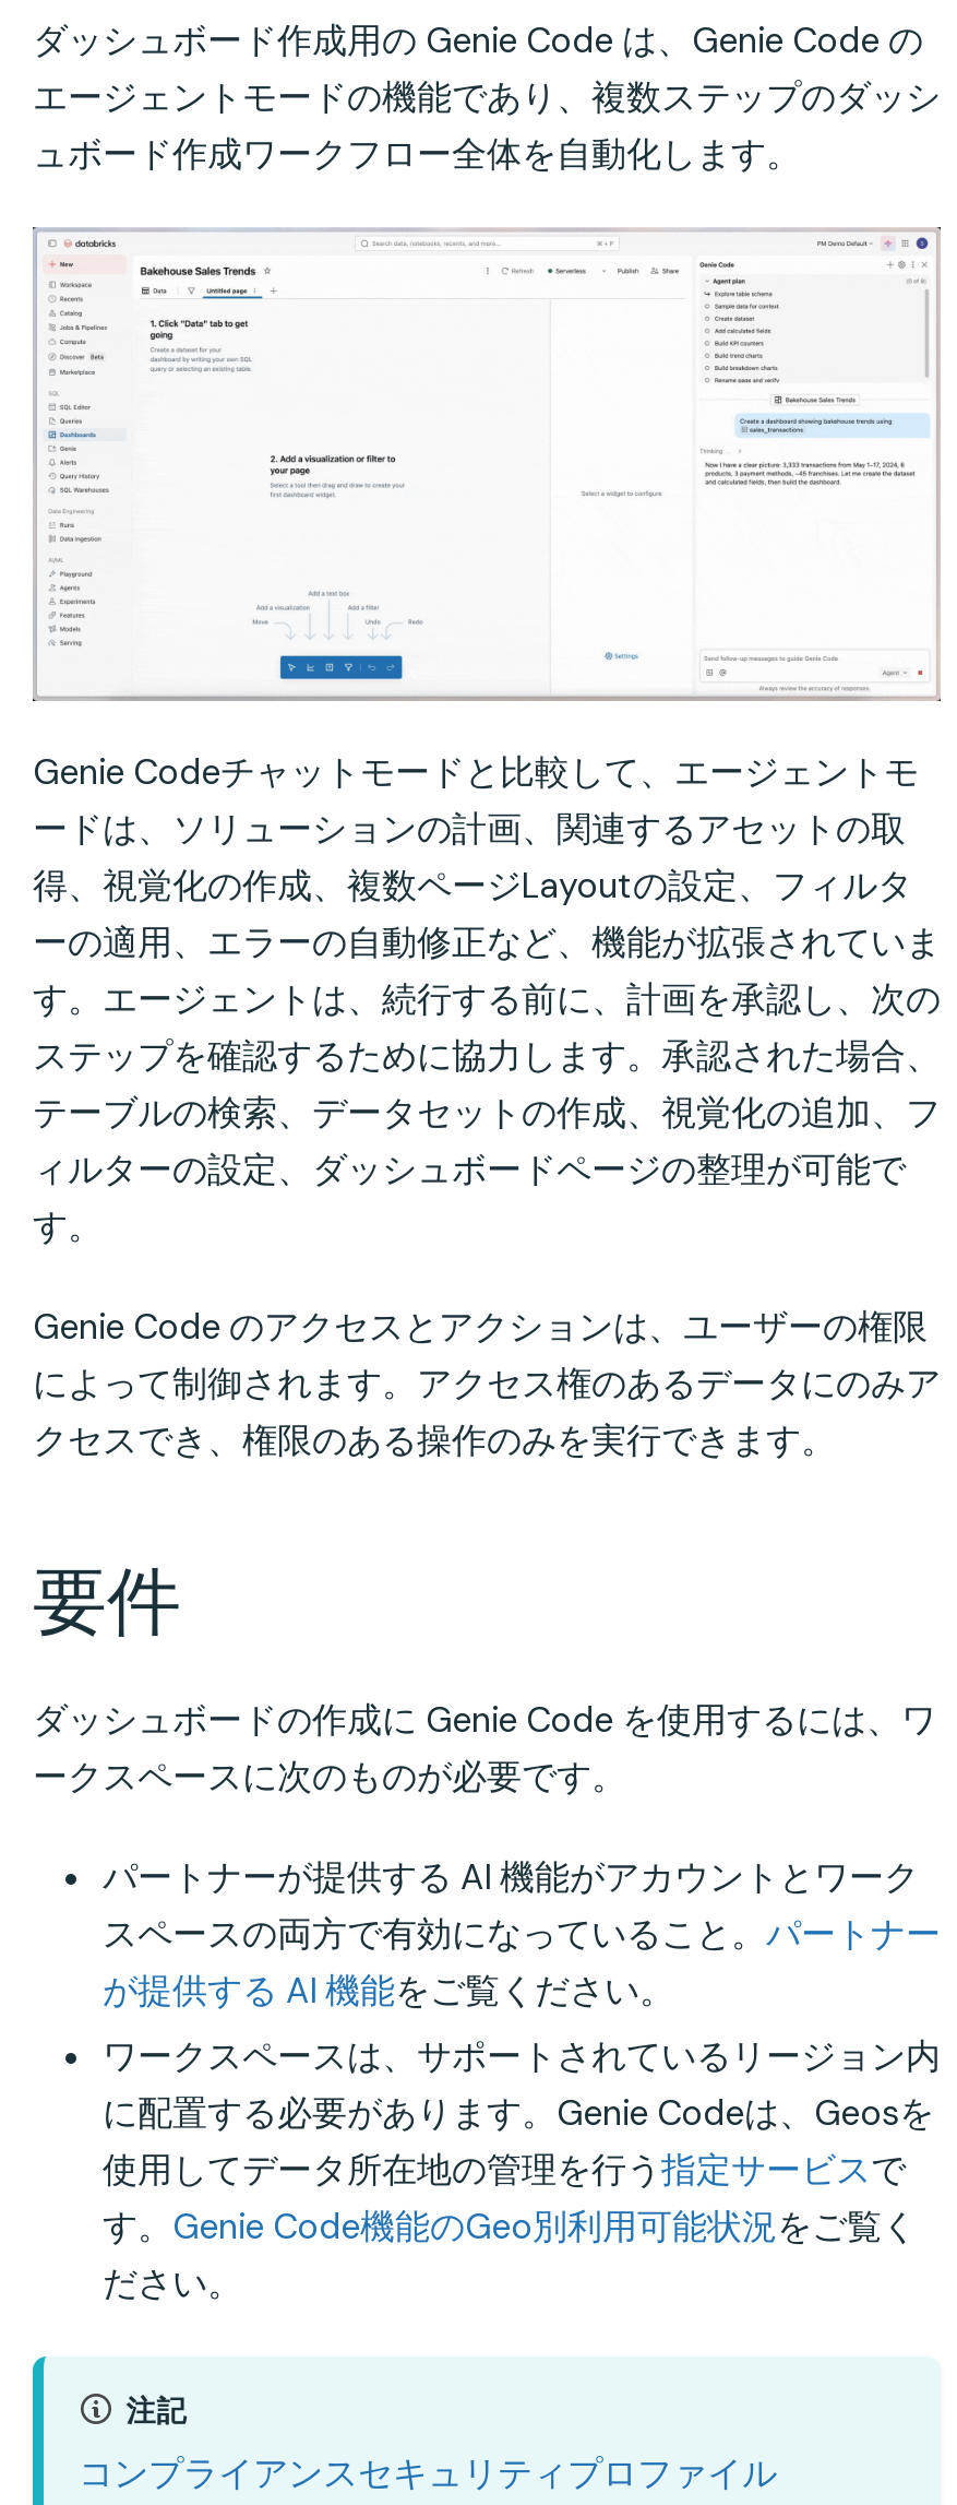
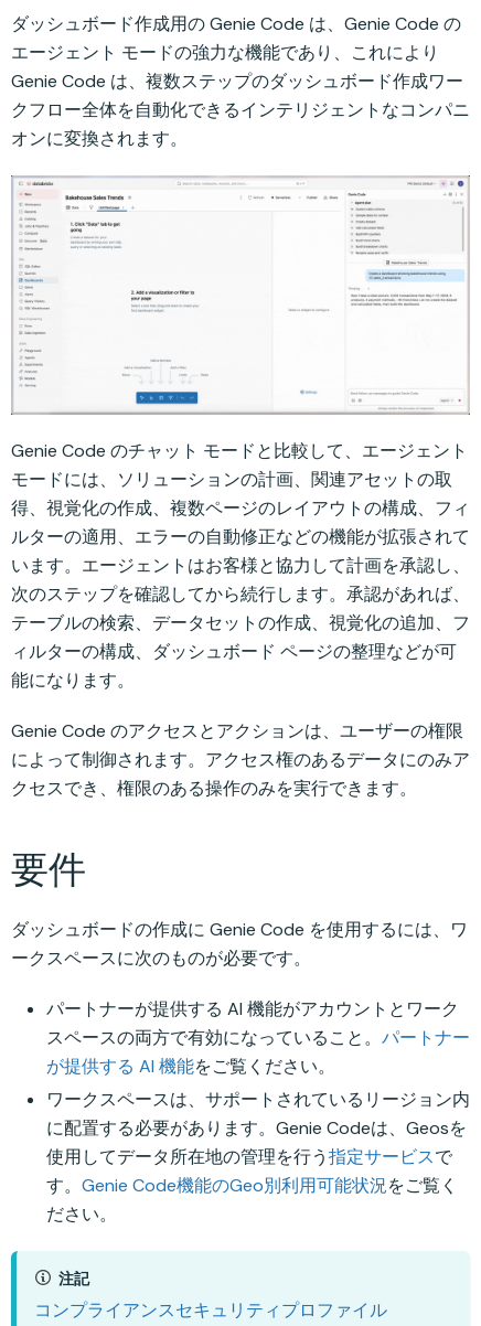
- エージェントモードの機能であり、複数ステップのダッシ
- ュボード作成ワークフロー全体を自動化します。
+ エージェント モードの強力な機能であり、これにより
+ Genie Code は、複数ステップのダッシュボード作成ワー
+ クフロー全体を自動化できるインテリジェントなコンパニ
+ オンに変換されます。

- Genie Codeチャットモードと比較して、エージェントモ
- ードは、ソリューションの計画、関連するアセットの取
- 得、視覚化の作成、複数ページLayoutの設定、フィルタ
- ーの適用、エラーの自動修正など、機能が拡張されていま
- す。エージェントは、続行する前に、計画を承認し、次の
- ステップを確認するために協力します。承認された場合、
+ Genie Code のチャット モードと比較して、エージェント
+ モードには、ソリューションの計画、関連アセットの取
+ 得、視覚化の作成、複数ページのレイアウトの構成、フィ
+ ルターの適用、エラーの自動修正などの機能が拡張されて
+ います。エージェントはお客様と協力して計画を承認し、
+ 次のステップを確認してから続行します。承認があれば、

- ィルターの設定、ダッシュボードページの整理が可能で
- す。
+ ィルターの構成、ダッシュボード ページの整理などが可
+ 能になります。
